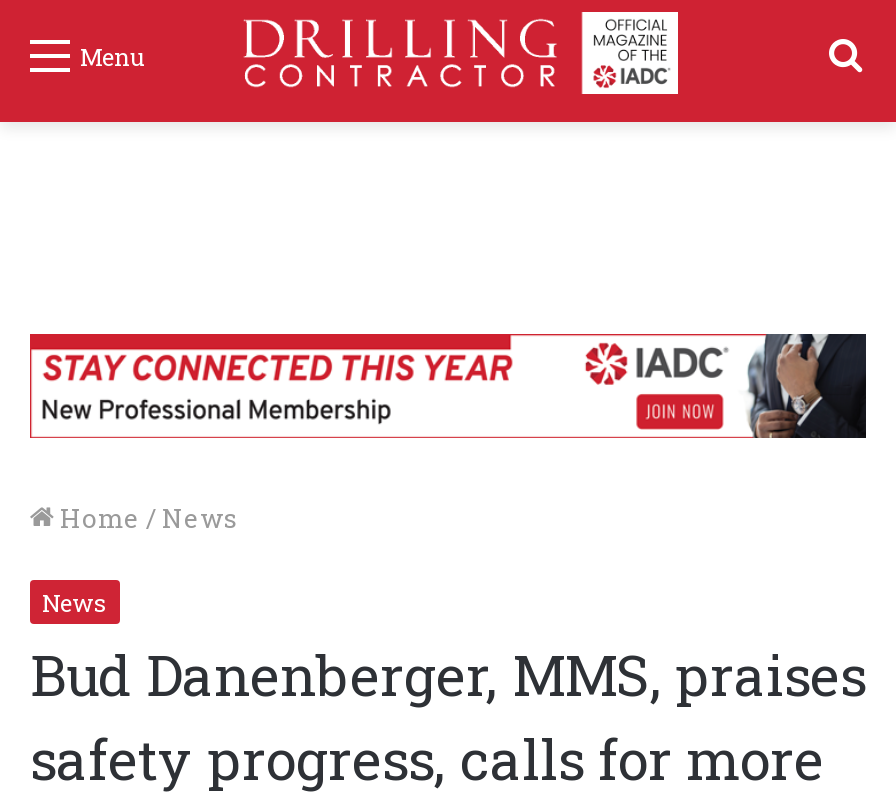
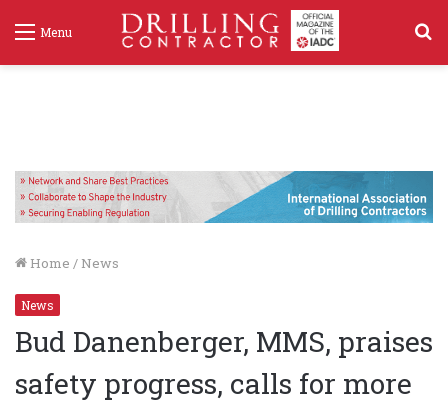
- [image]
+ [image]
